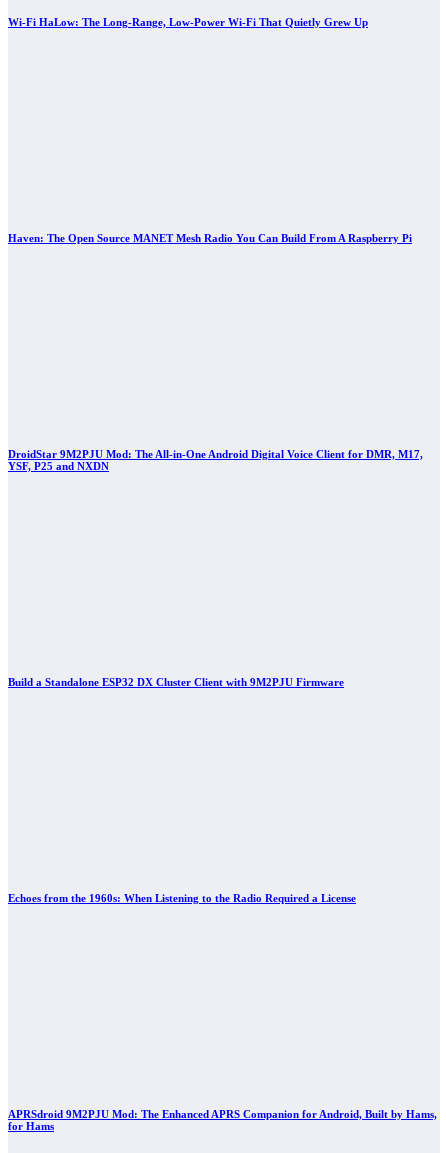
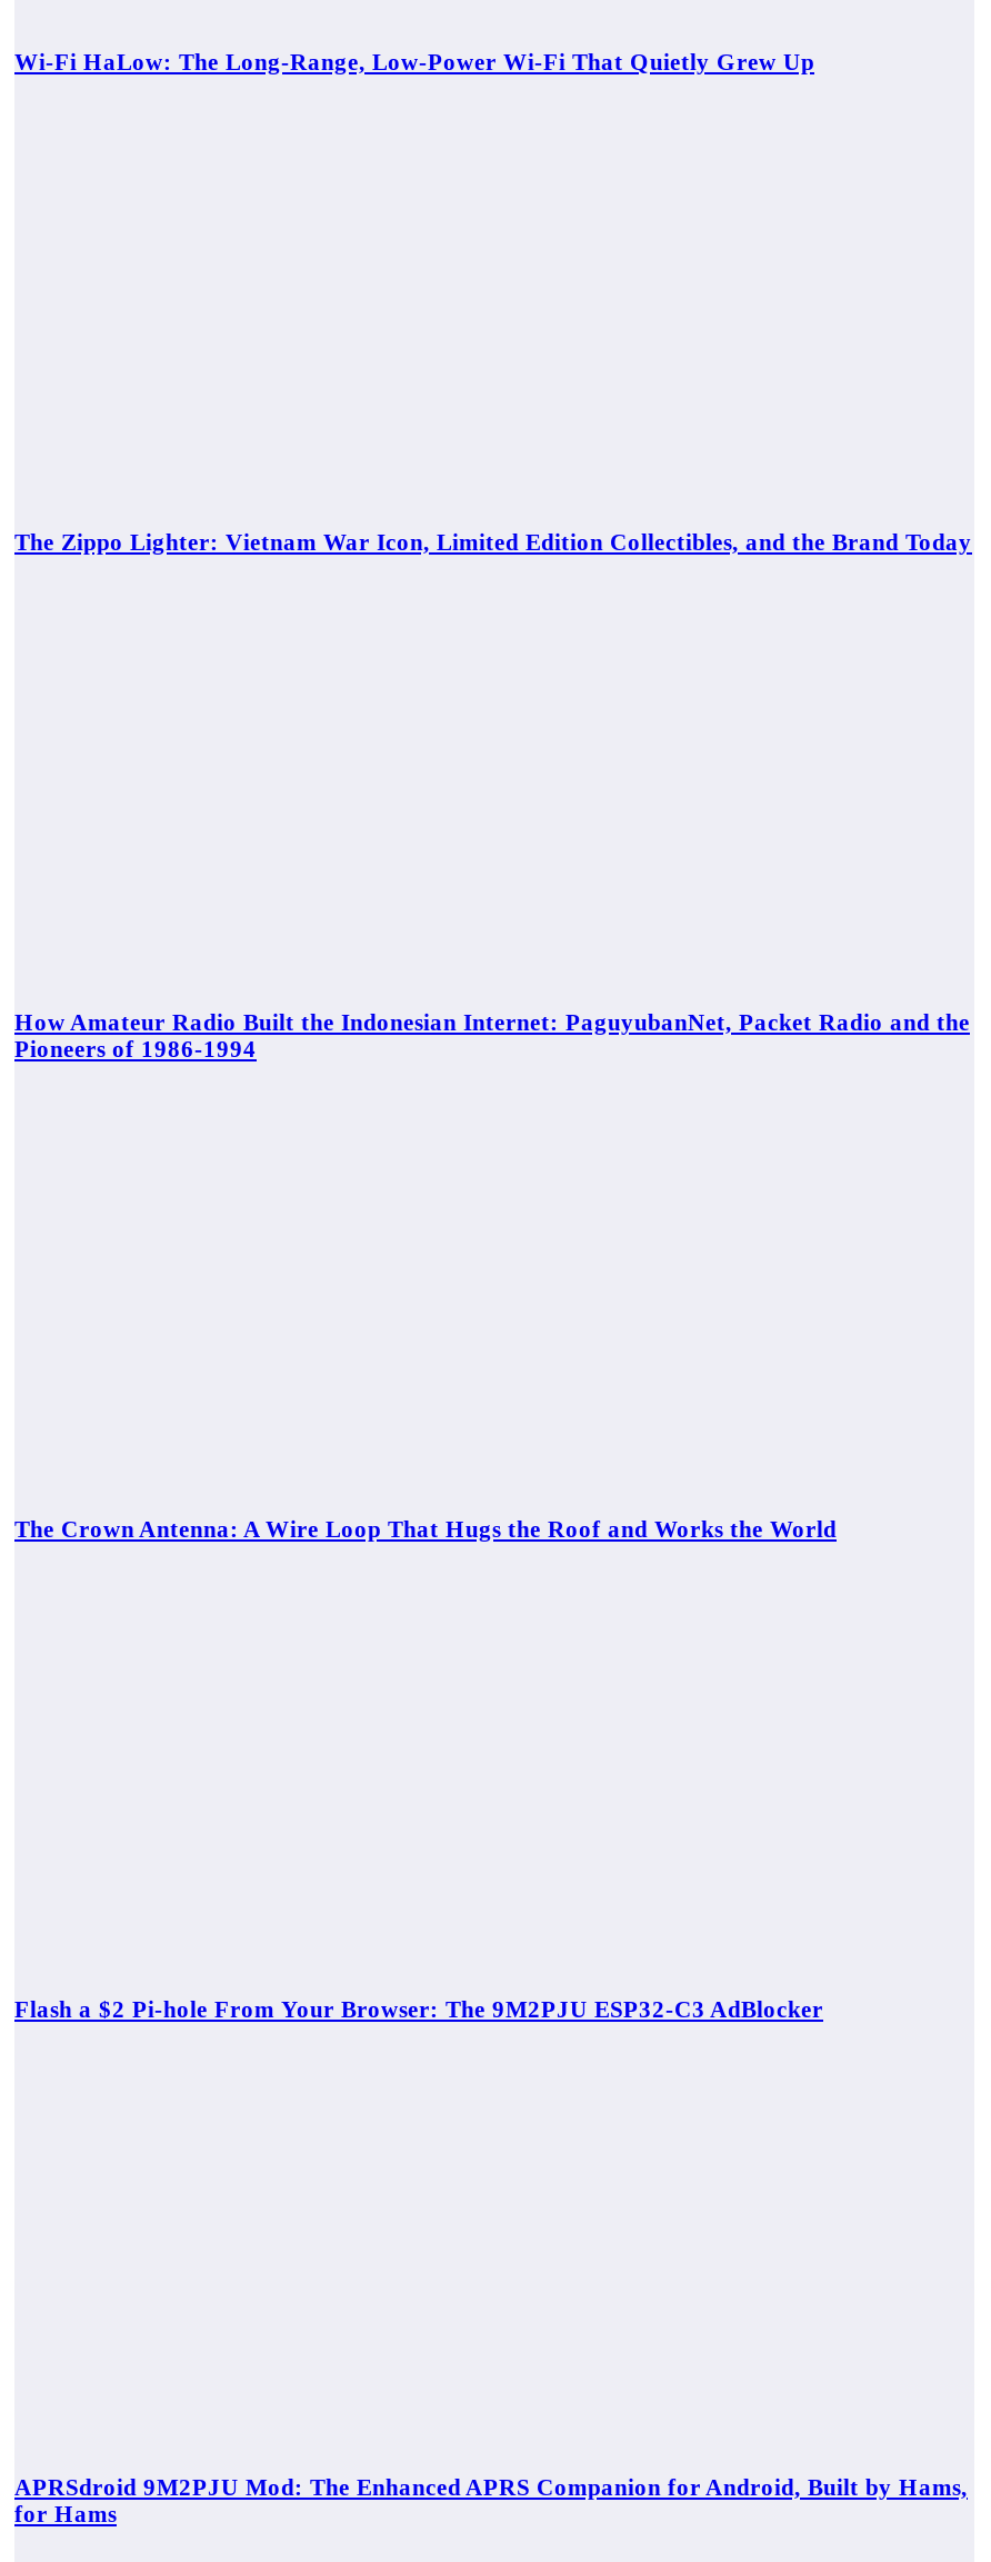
- Haven: The Open Source MANET Mesh Radio You Can Build From A Raspberry Pi
+ The Zippo Lighter: Vietnam War Icon, Limited Edition Collectibles, and the Brand Today

- DroidStar 9M2PJU Mod: The All-in-One Android Digital Voice Client for DMR, M17,
- YSF, P25 and NXDN
+ How Amateur Radio Built the Indonesian Internet: PaguyubanNet, Packet Radio and the
+ Pioneers of 1986-1994

- Build a Standalone ESP32 DX Cluster Client with 9M2PJU Firmware
+ The Crown Antenna: A Wire Loop That Hugs the Roof and Works the World

- Echoes from the 1960s: When Listening to the Radio Required a License
+ Flash a $2 Pi-hole From Your Browser: The 9M2PJU ESP32-C3 AdBlocker
